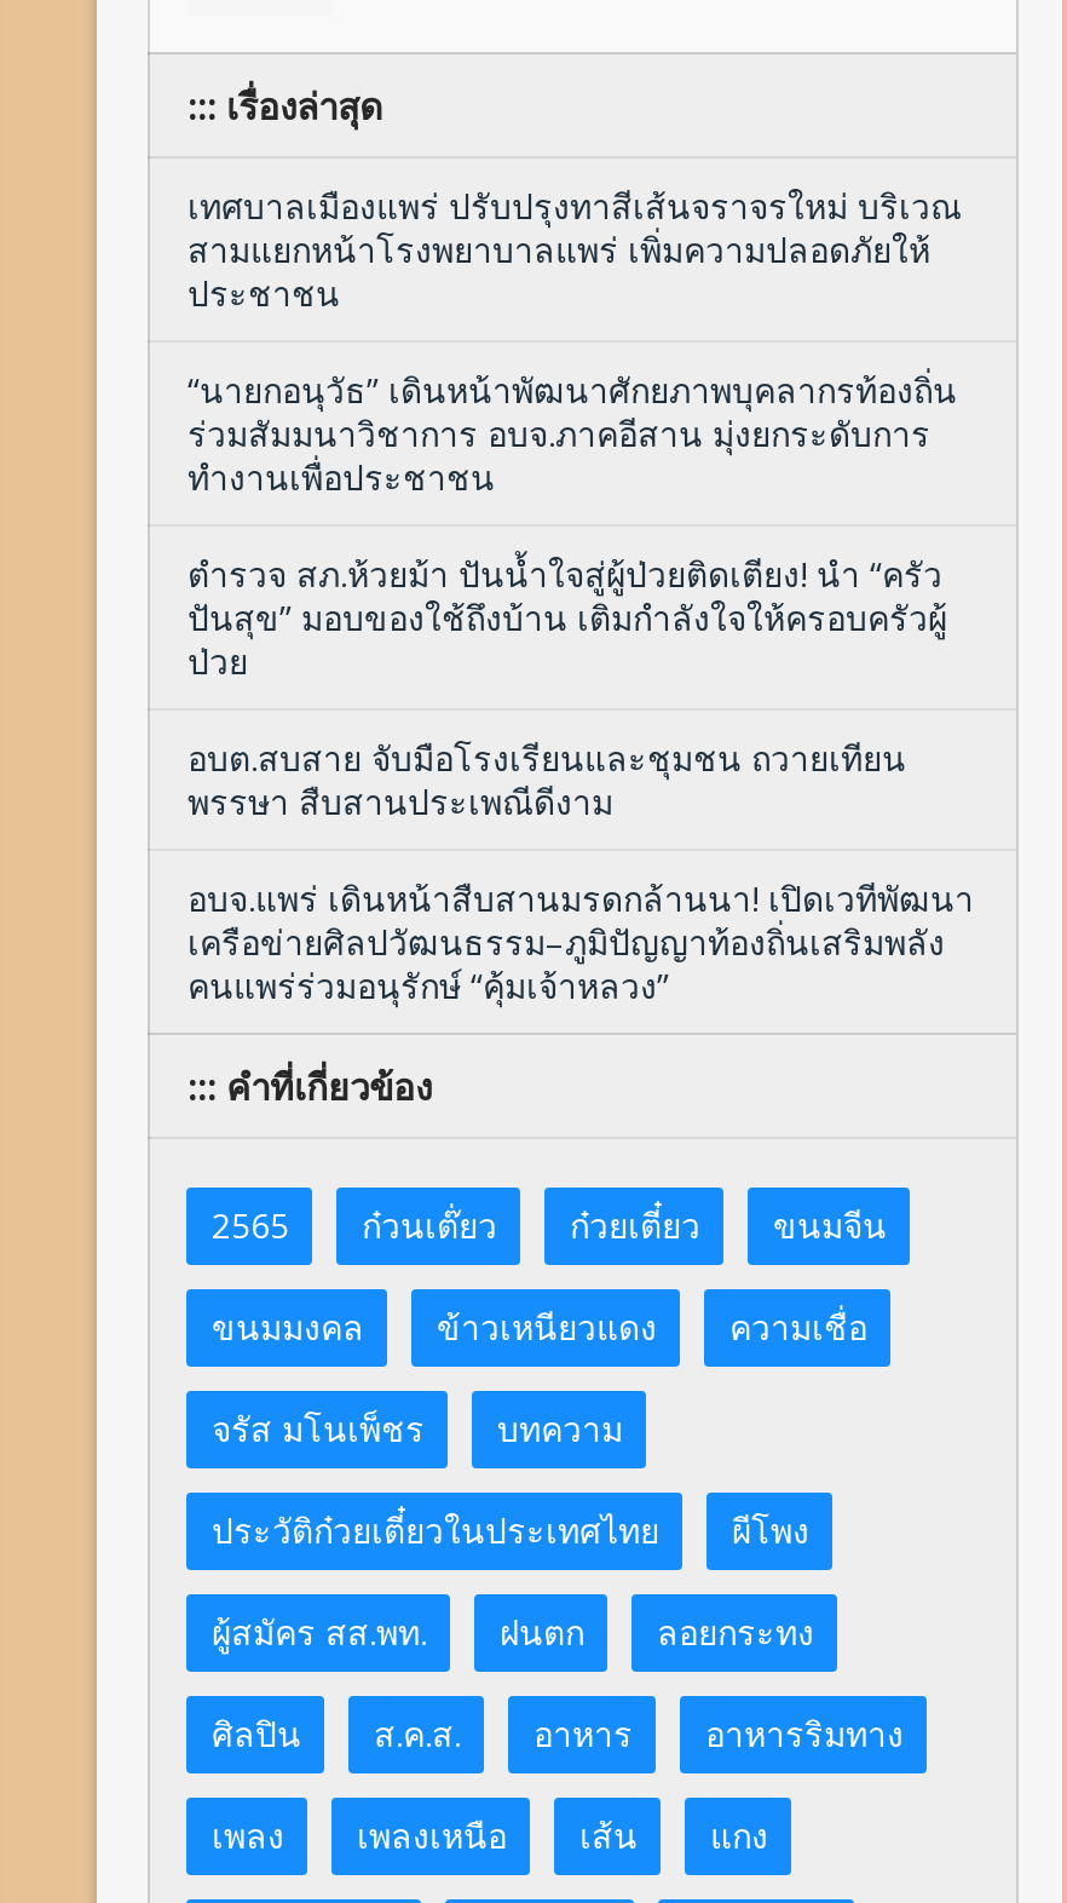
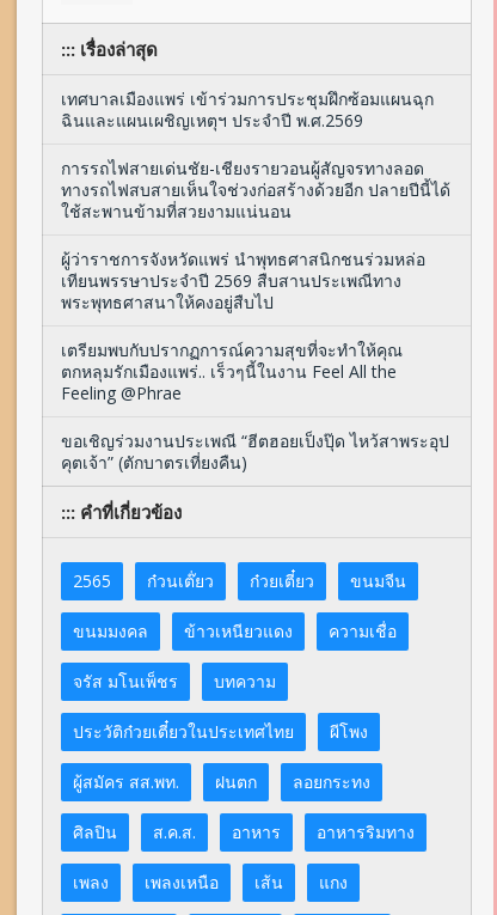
- เทศบาลเมืองแพร่ ปรับปรุงทาสีเส้นจราจรใหม่ บริเวณ
- สามแยกหน้าโรงพยาบาลแพร่ เพิ่มความปลอดภัยให้
- ประชาชน
+ เทศบาลเมืองแพร่ เข้าร่วมการประชุมฝึกซ้อมแผนฉุก
+ ฉินและแผนเผชิญเหตุฯ ประจำปี พ.ศ.2569

- “นายกอนุวัธ” เดินหน้าพัฒนาศักยภาพบุคลากรท้องถิ่น
- ร่วมสัมมนาวิชาการ อบจ.ภาคอีสาน มุ่งยกระดับการ
- ทำงานเพื่อประชาชน
+ การรถไฟสายเด่นชัย-เชียงรายวอนผู้สัญจรทางลอด
+ ทางรถไฟสบสายเห็นใจช่วงก่อสร้างด้วยอีก ปลายปีนี้ได้
+ ใช้สะพานข้ามที่สวยงามแน่นอน

- ตำรวจ สภ.ห้วยม้า ปันน้ำใจสู่ผู้ป่วยติดเตียง! นำ “ครัว
- ปันสุข” มอบของใช้ถึงบ้าน เติมกำลังใจให้ครอบครัวผู้
- ป่วย
+ ผู้ว่าราชการจังหวัดแพร่ นำพุทธศาสนิกชนร่วมหล่อ
+ เทียนพรรษาประจำปี 2569 สืบสานประเพณีทาง
+ พระพุทธศาสนาให้คงอยู่สืบไป

- อบต.สบสาย จับมือโรงเรียนและชุมชน ถวายเทียน
- พรรษา สืบสานประเพณีดีงาม
+ เตรียมพบกับปรากฏการณ์ความสุขที่จะทำให้คุณ
+ ตกหลุมรักเมืองแพร่.. เร็วๆนี้ในงาน Feel All the
+ Feeling @Phrae

- อบจ.แพร่ เดินหน้าสืบสานมรดกล้านนา! เปิดเวทีพัฒนา
- เครือข่ายศิลปวัฒนธรรม–ภูมิปัญญาท้องถิ่นเสริมพลัง
- คนแพร่ร่วมอนุรักษ์ “คุ้มเจ้าหลวง”
+ ขอเชิญร่วมงานประเพณี “ฮีตฮอยเป็งปุ๊ด ไหว้สาพระอุป
+ คุตเจ้า” (ตักบาตรเที่ยงคืน)
